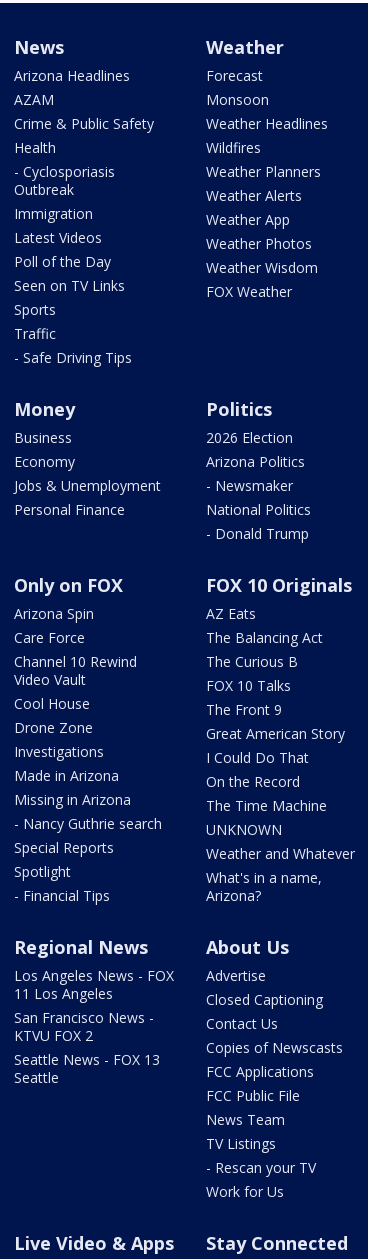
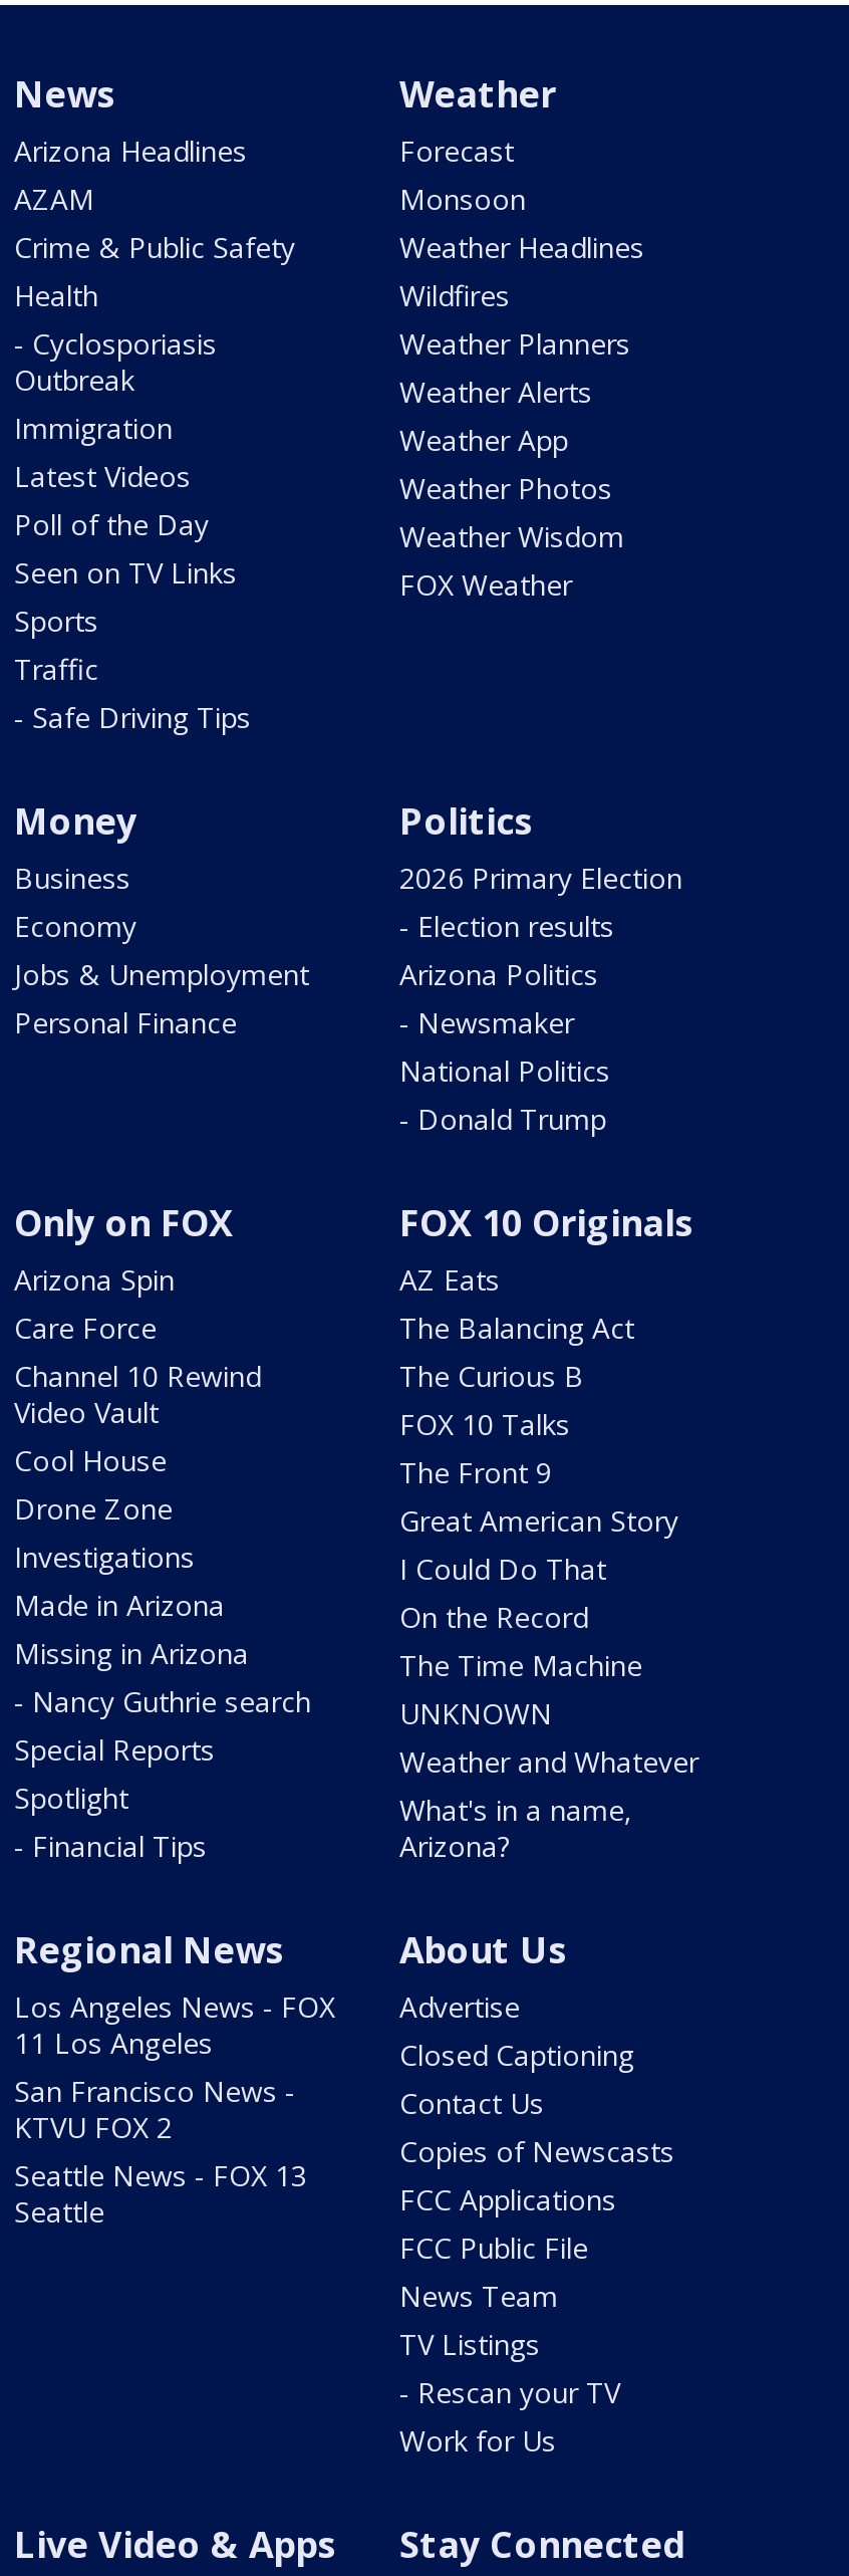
- 2026 Election
+ 2026 Primary Election
+ - Election results
